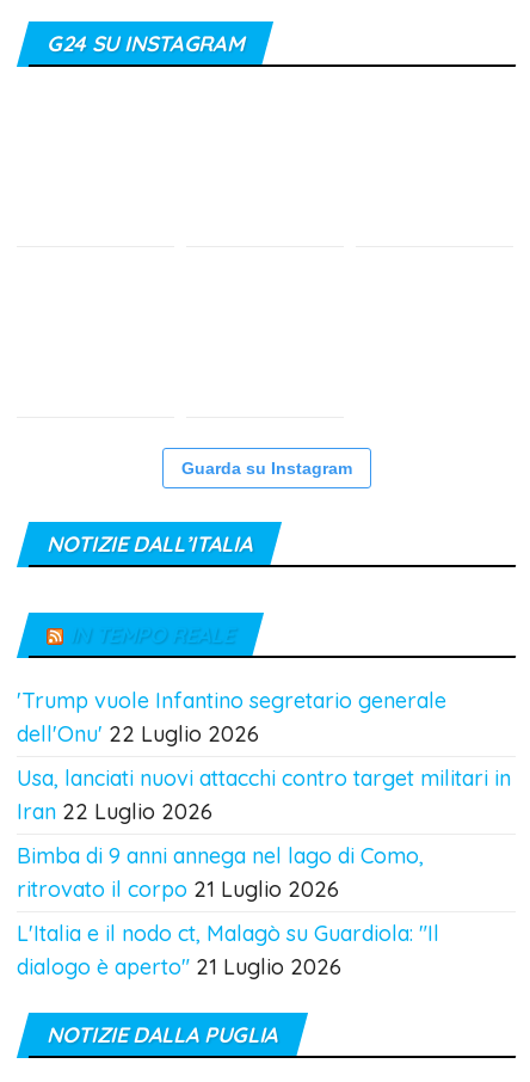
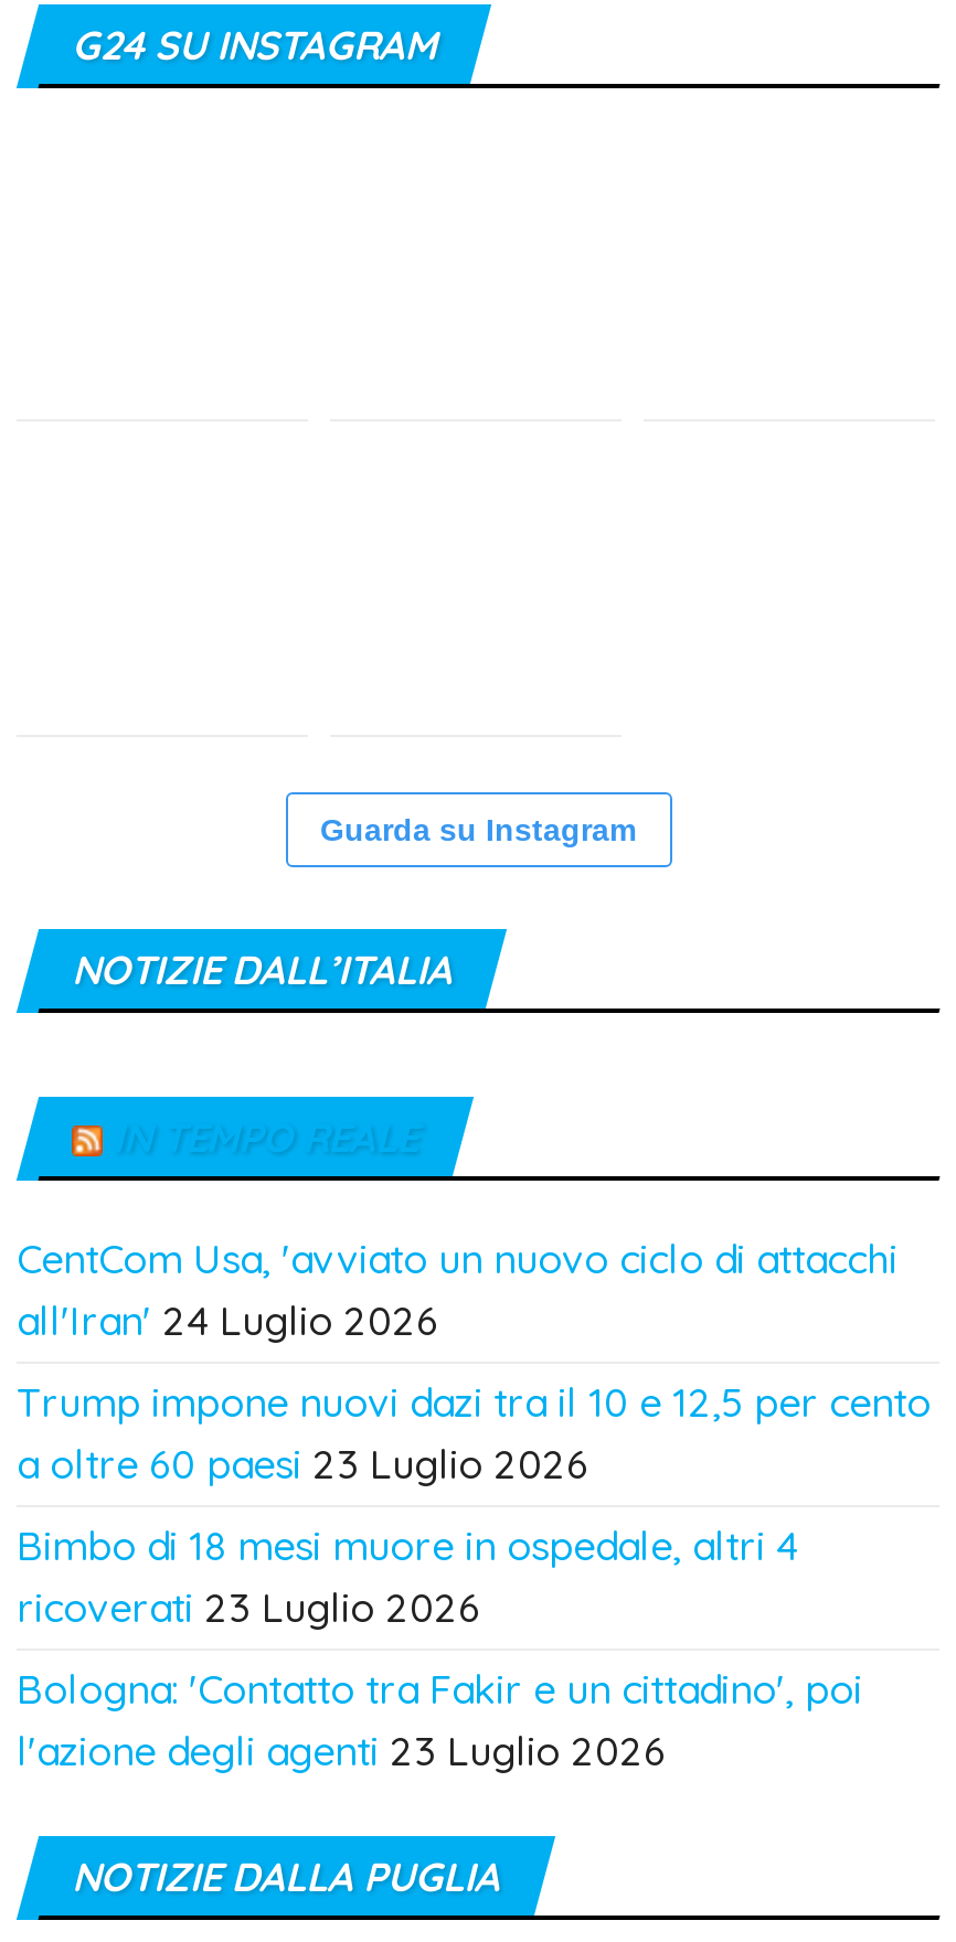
- 'Trump vuole Infantino segretario generale
- dell'Onu' 22 Luglio 2026
+ CentCom Usa, 'avviato un nuovo ciclo di attacchi
+ all'Iran' 24 Luglio 2026

- Usa, lanciati nuovi attacchi contro target militari in
- Iran 22 Luglio 2026
+ Trump impone nuovi dazi tra il 10 e 12,5 per cento
+ a oltre 60 paesi 23 Luglio 2026

- Bimba di 9 anni annega nel lago di Como,
- ritrovato il corpo 21 Luglio 2026
+ Bimbo di 18 mesi muore in ospedale, altri 4
+ ricoverati 23 Luglio 2026

- L'Italia e il nodo ct, Malagò su Guardiola: "Il
- dialogo è aperto" 21 Luglio 2026
+ Bologna: 'Contatto tra Fakir e un cittadino', poi
+ l'azione degli agenti 23 Luglio 2026
